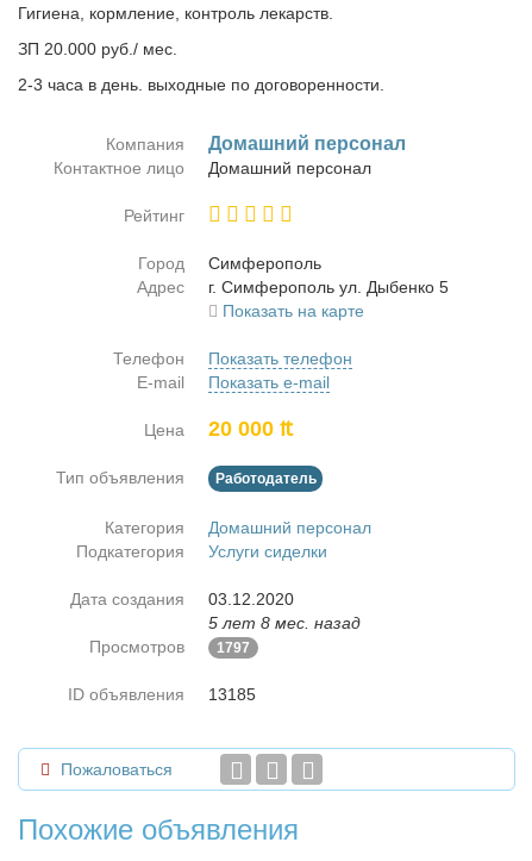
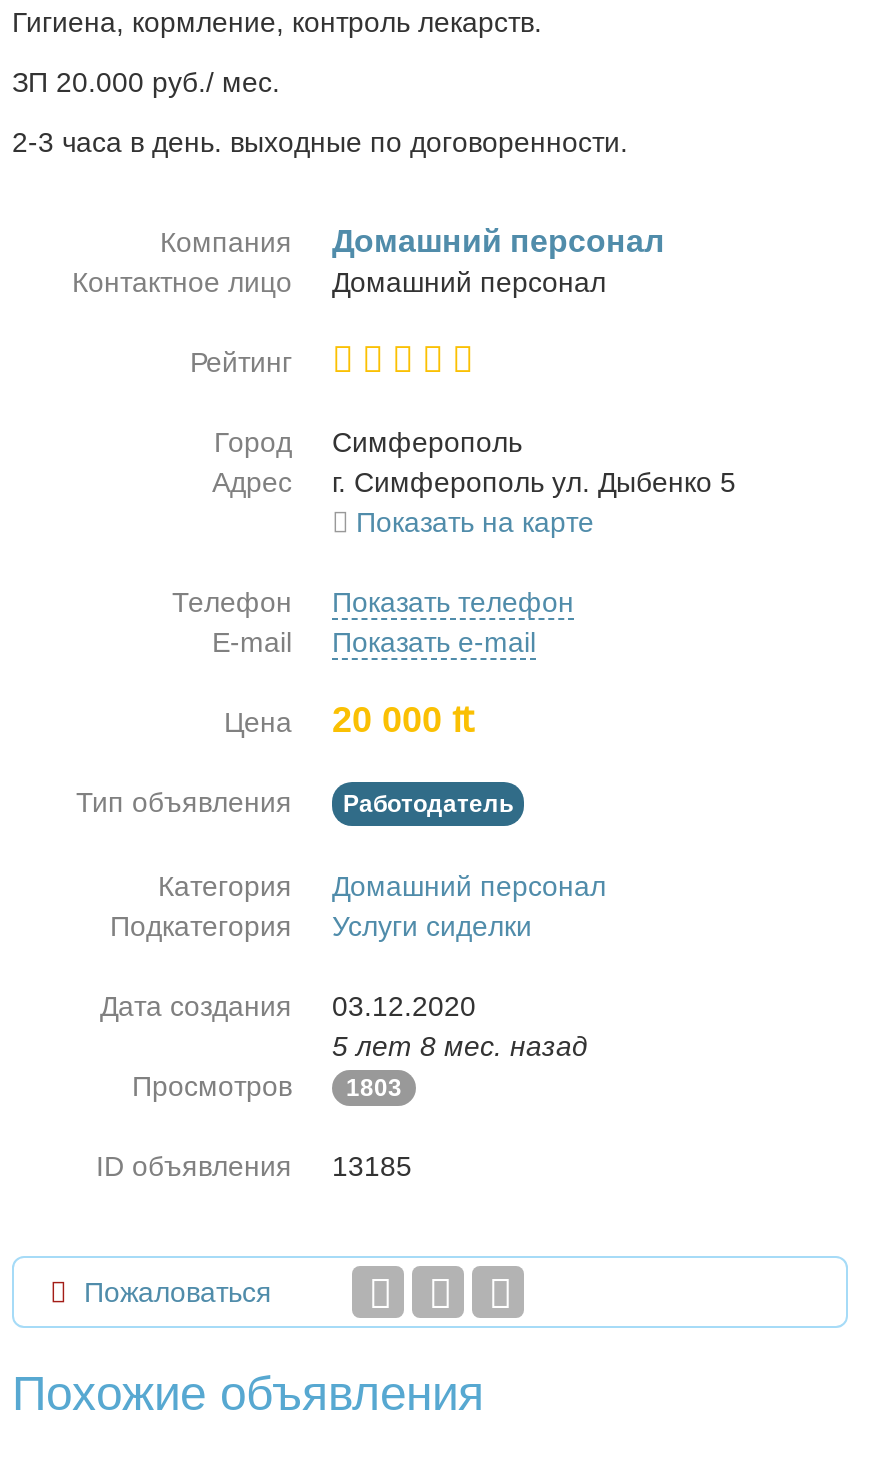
- Просмотров 1797
+ Просмотров 1803
